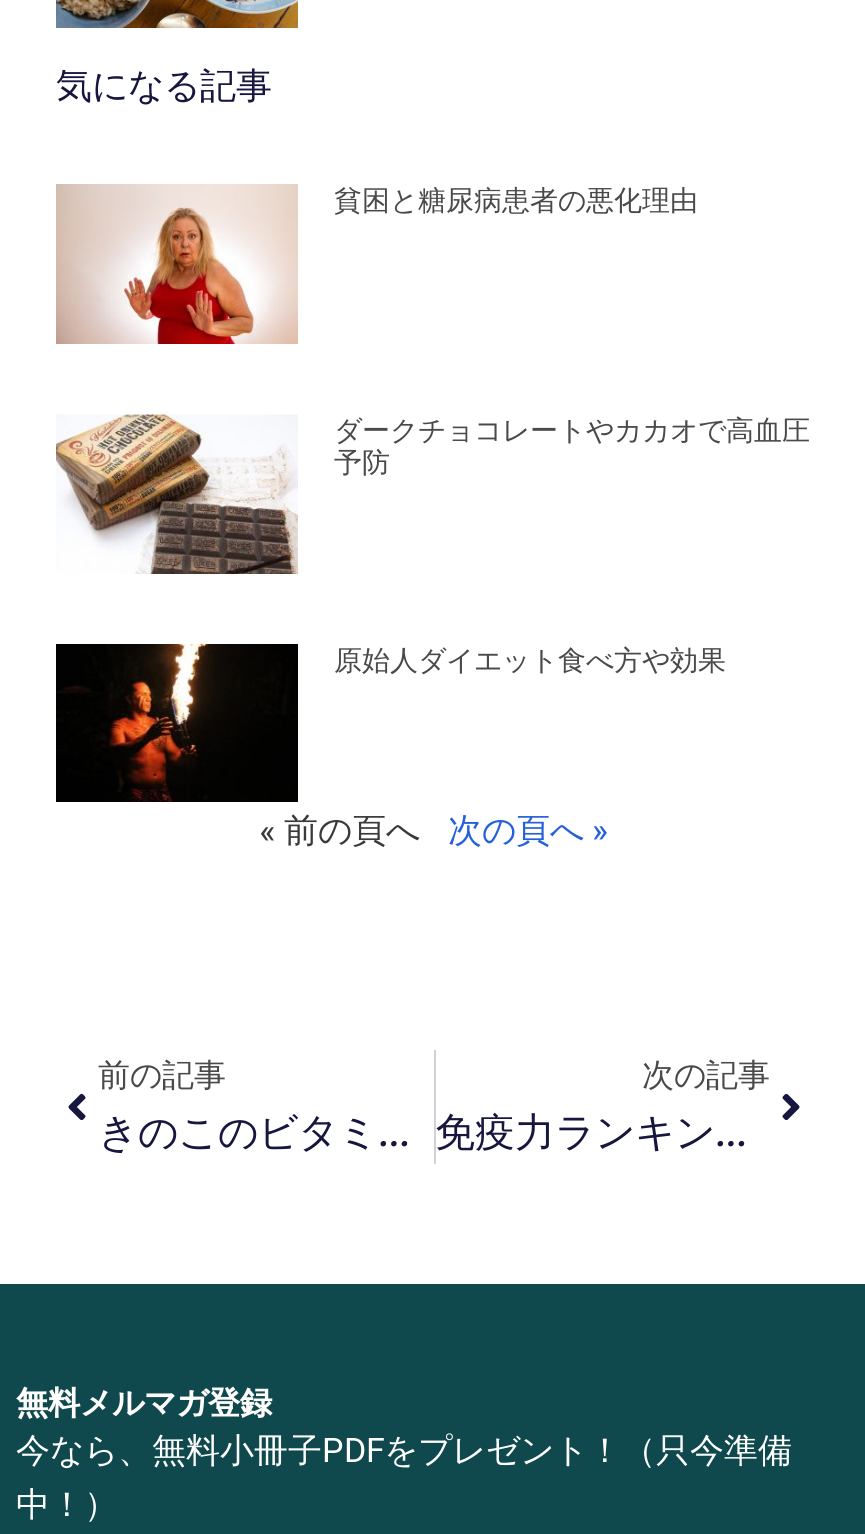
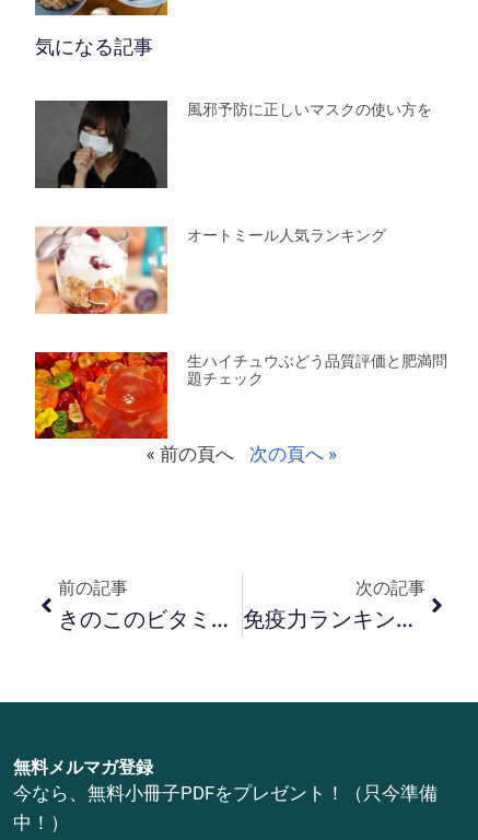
- [image]
- 貧困と糖尿病患者の悪化理由
+ [image]
+ 風邪予防に正しいマスクの使い方を

- [image]
- ダークチョコレートやカカオで高血圧
- 予防
+ [image]
+ オートミール人気ランキング

- [image]
- 原始人ダイエット食べ方や効果
+ [image]
+ 生ハイチュウぶどう品質評価と肥満問
+ 題チェック
